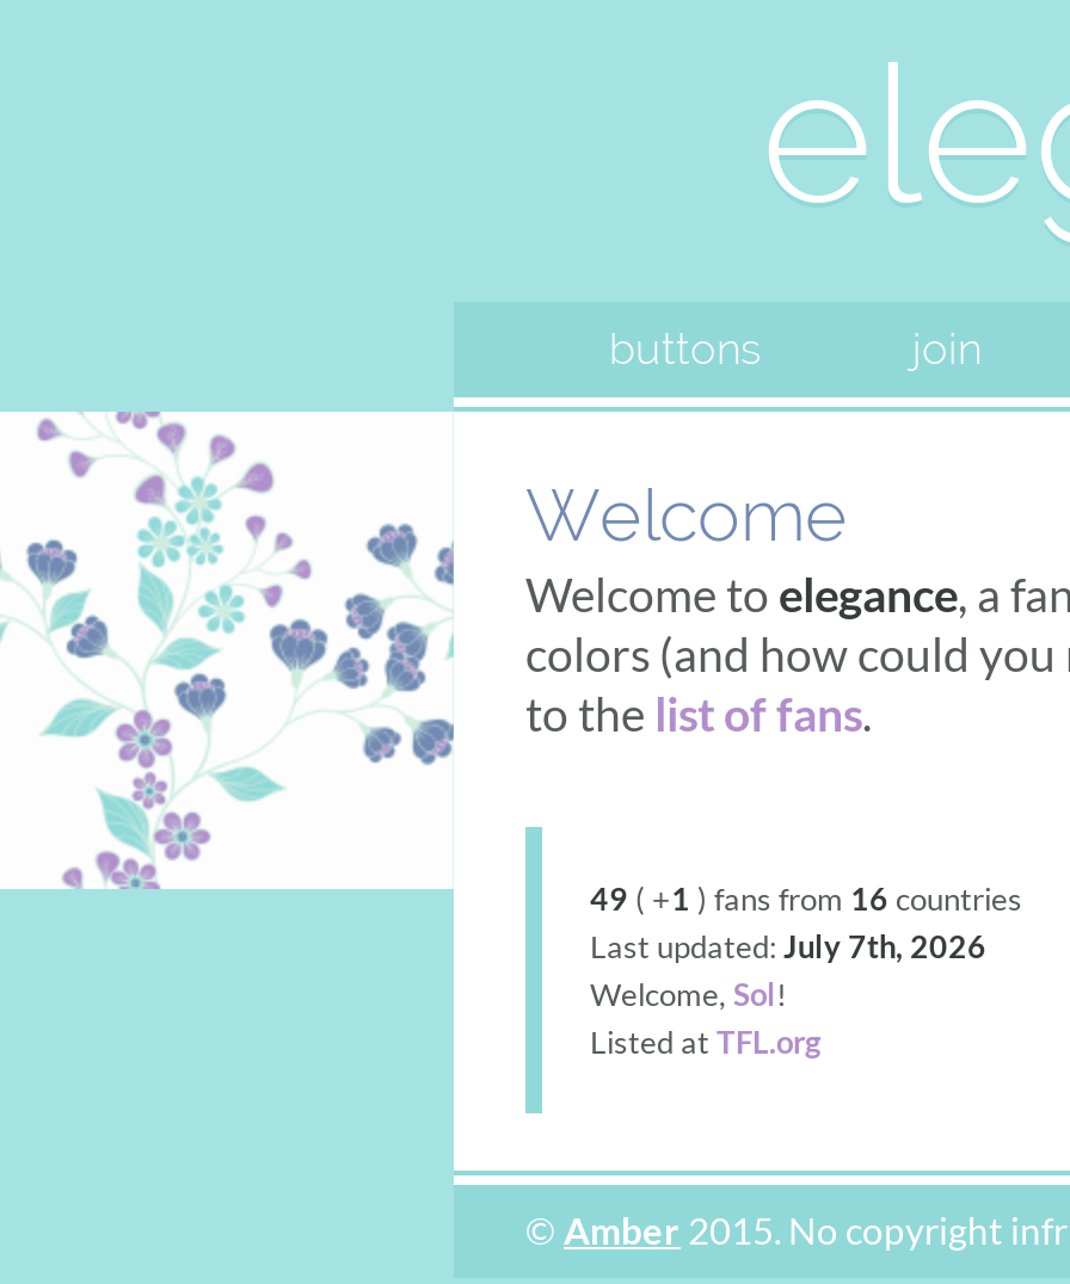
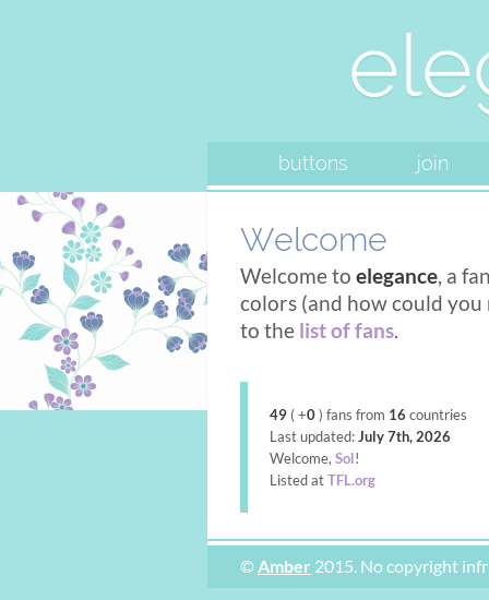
- 49 ( +1) fans from 16 countries
+ 49 ( +0) fans from 16 countries
